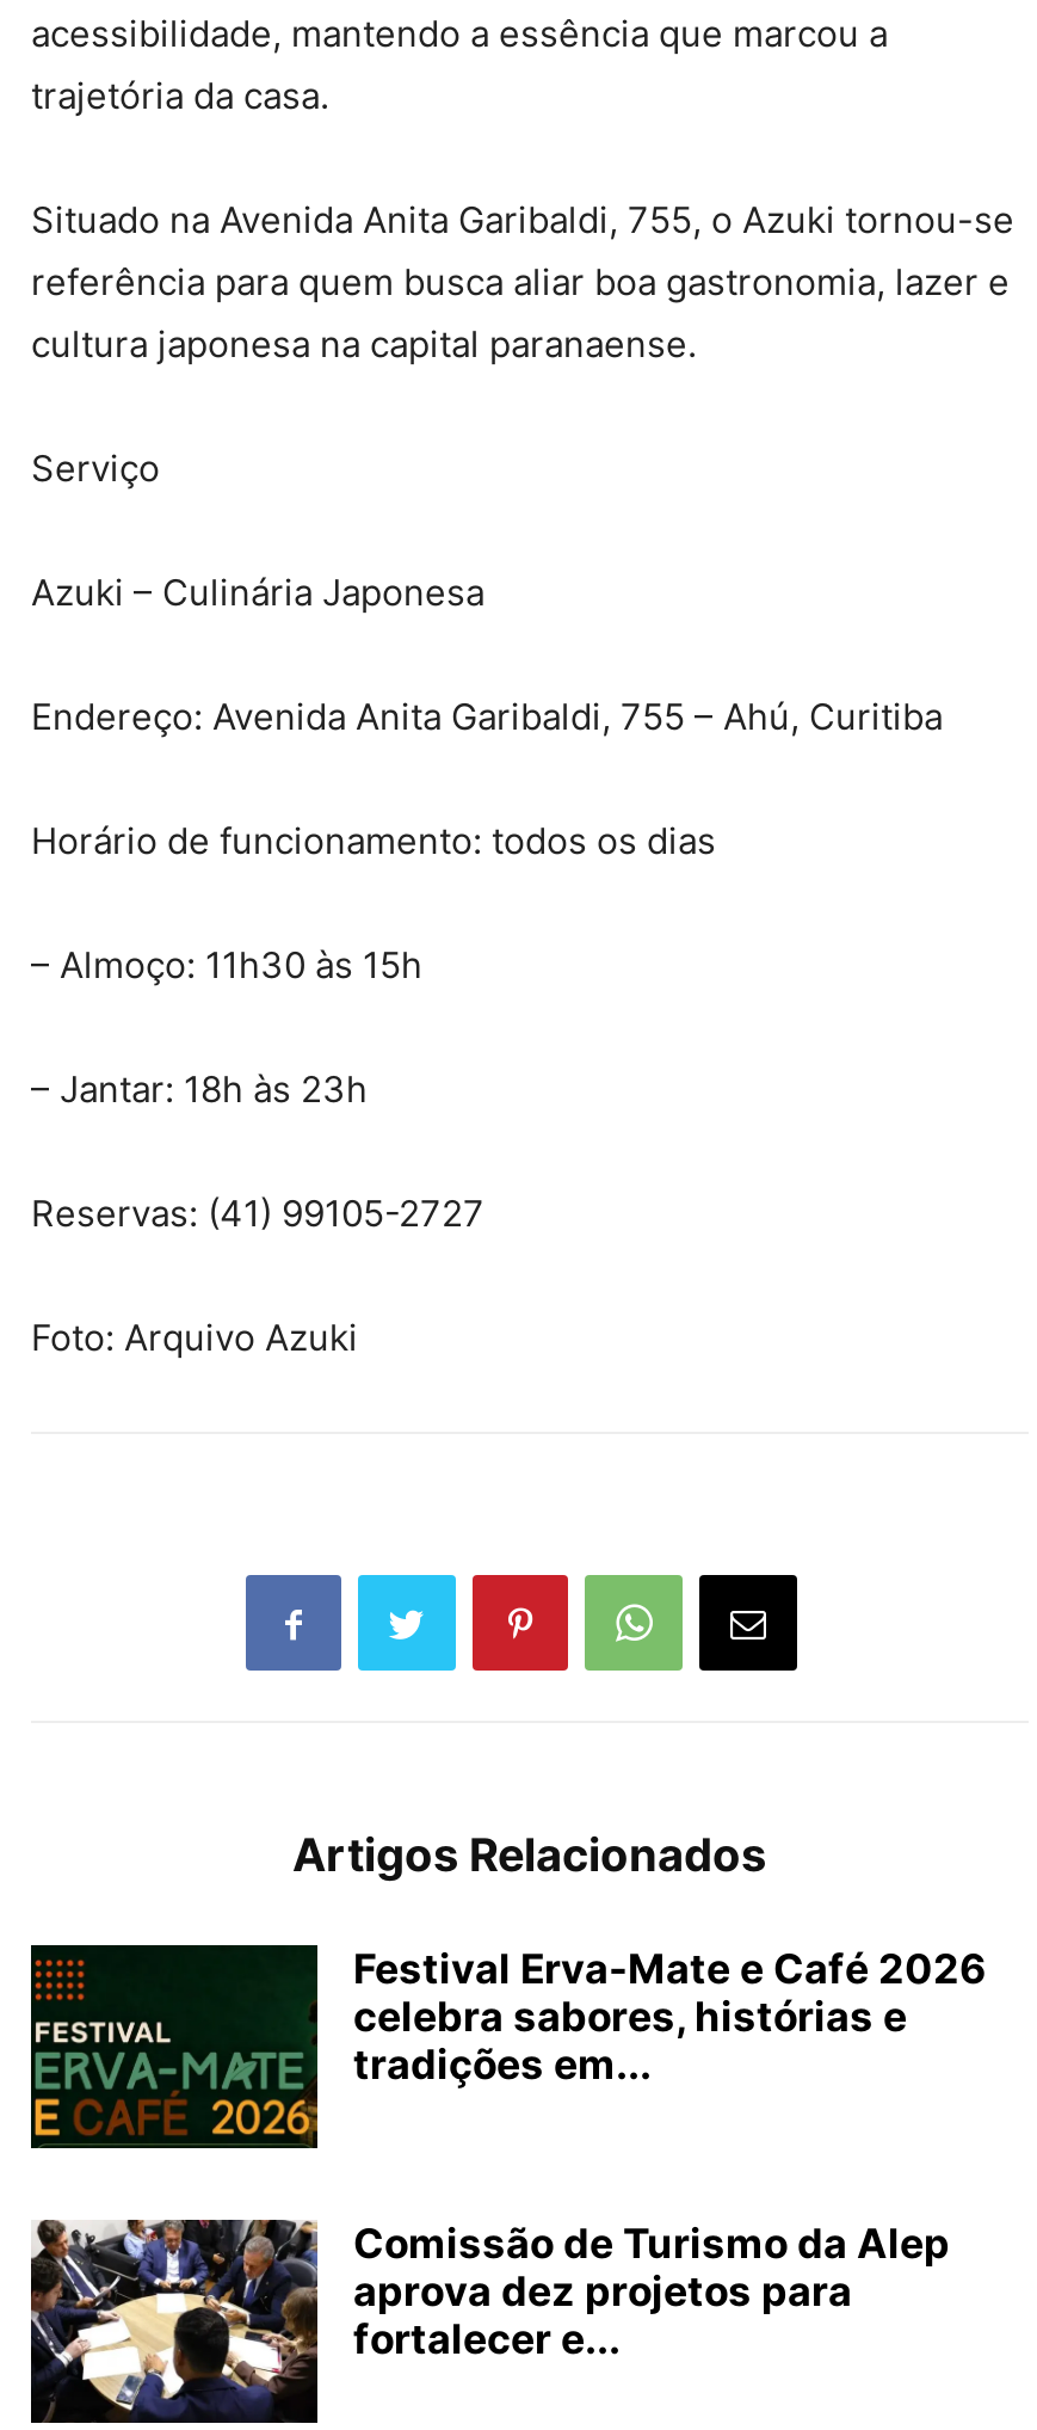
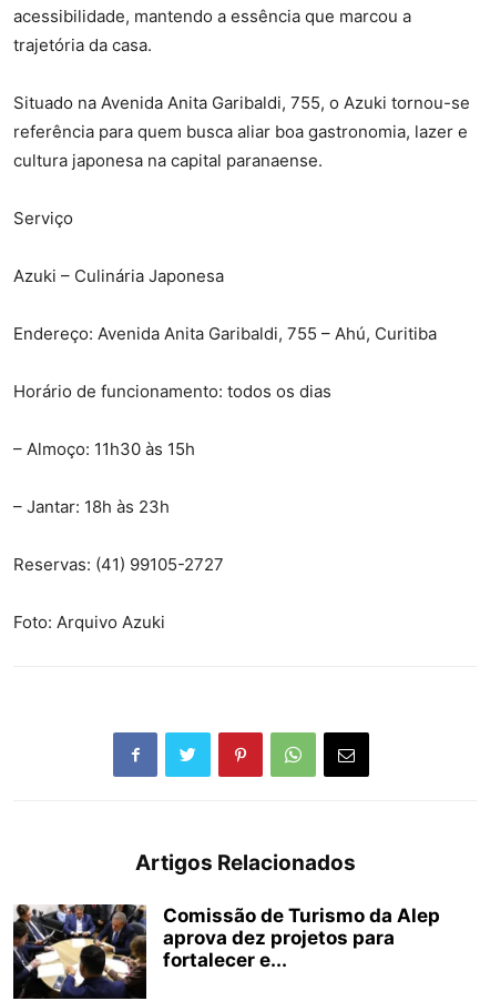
- [image]
- Festival Erva-Mate e Café 2026
- celebra sabores, histórias e
- tradições em...
